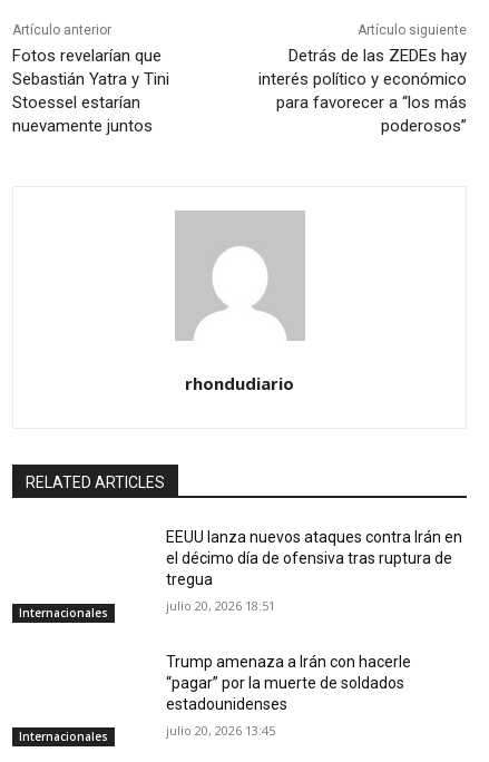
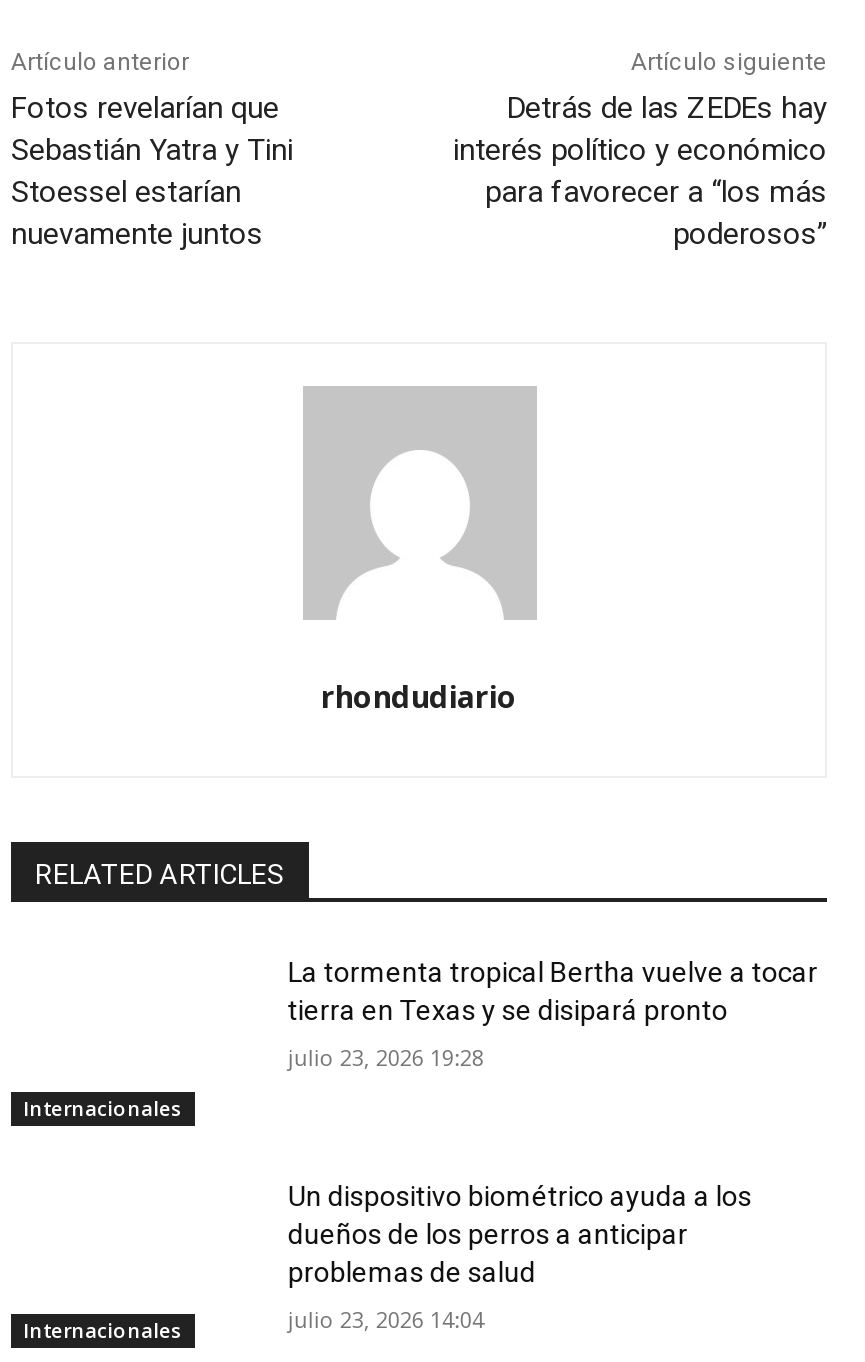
- EEUU lanza nuevos ataques contra Irán en
- el décimo día de ofensiva tras ruptura de
- tregua
+ La tormenta tropical Bertha vuelve a tocar
+ tierra en Texas y se disipará pronto

- julio 20, 2026 18:51
+ julio 23, 2026 19:28

- Trump amenaza a Irán con hacerle
- “pagar” por la muerte de soldados
- estadounidenses
+ Un dispositivo biométrico ayuda a los
+ dueños de los perros a anticipar
+ problemas de salud

- julio 20, 2026 13:45
+ julio 23, 2026 14:04
